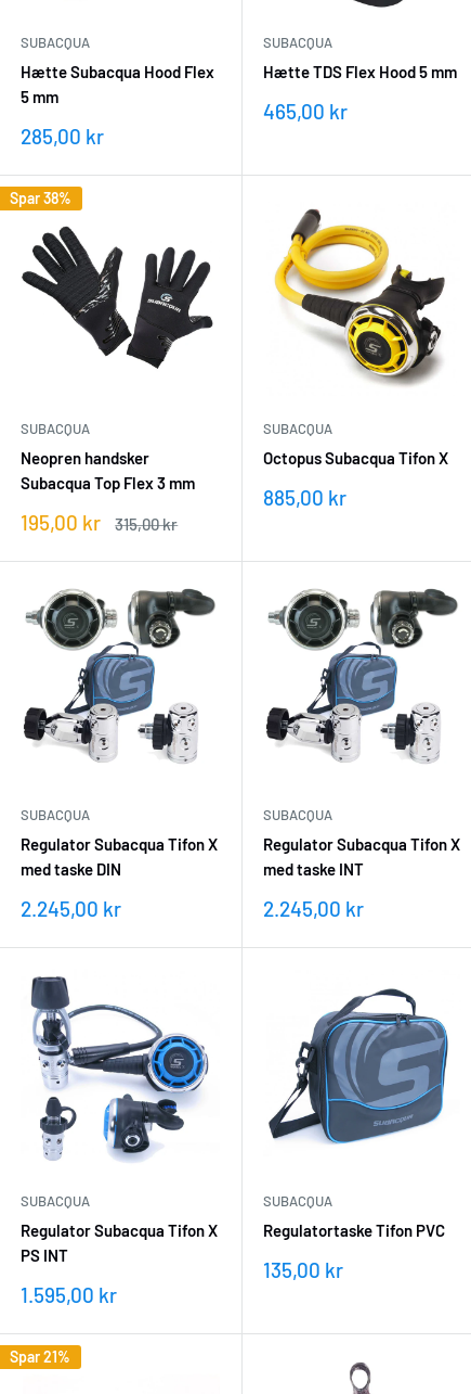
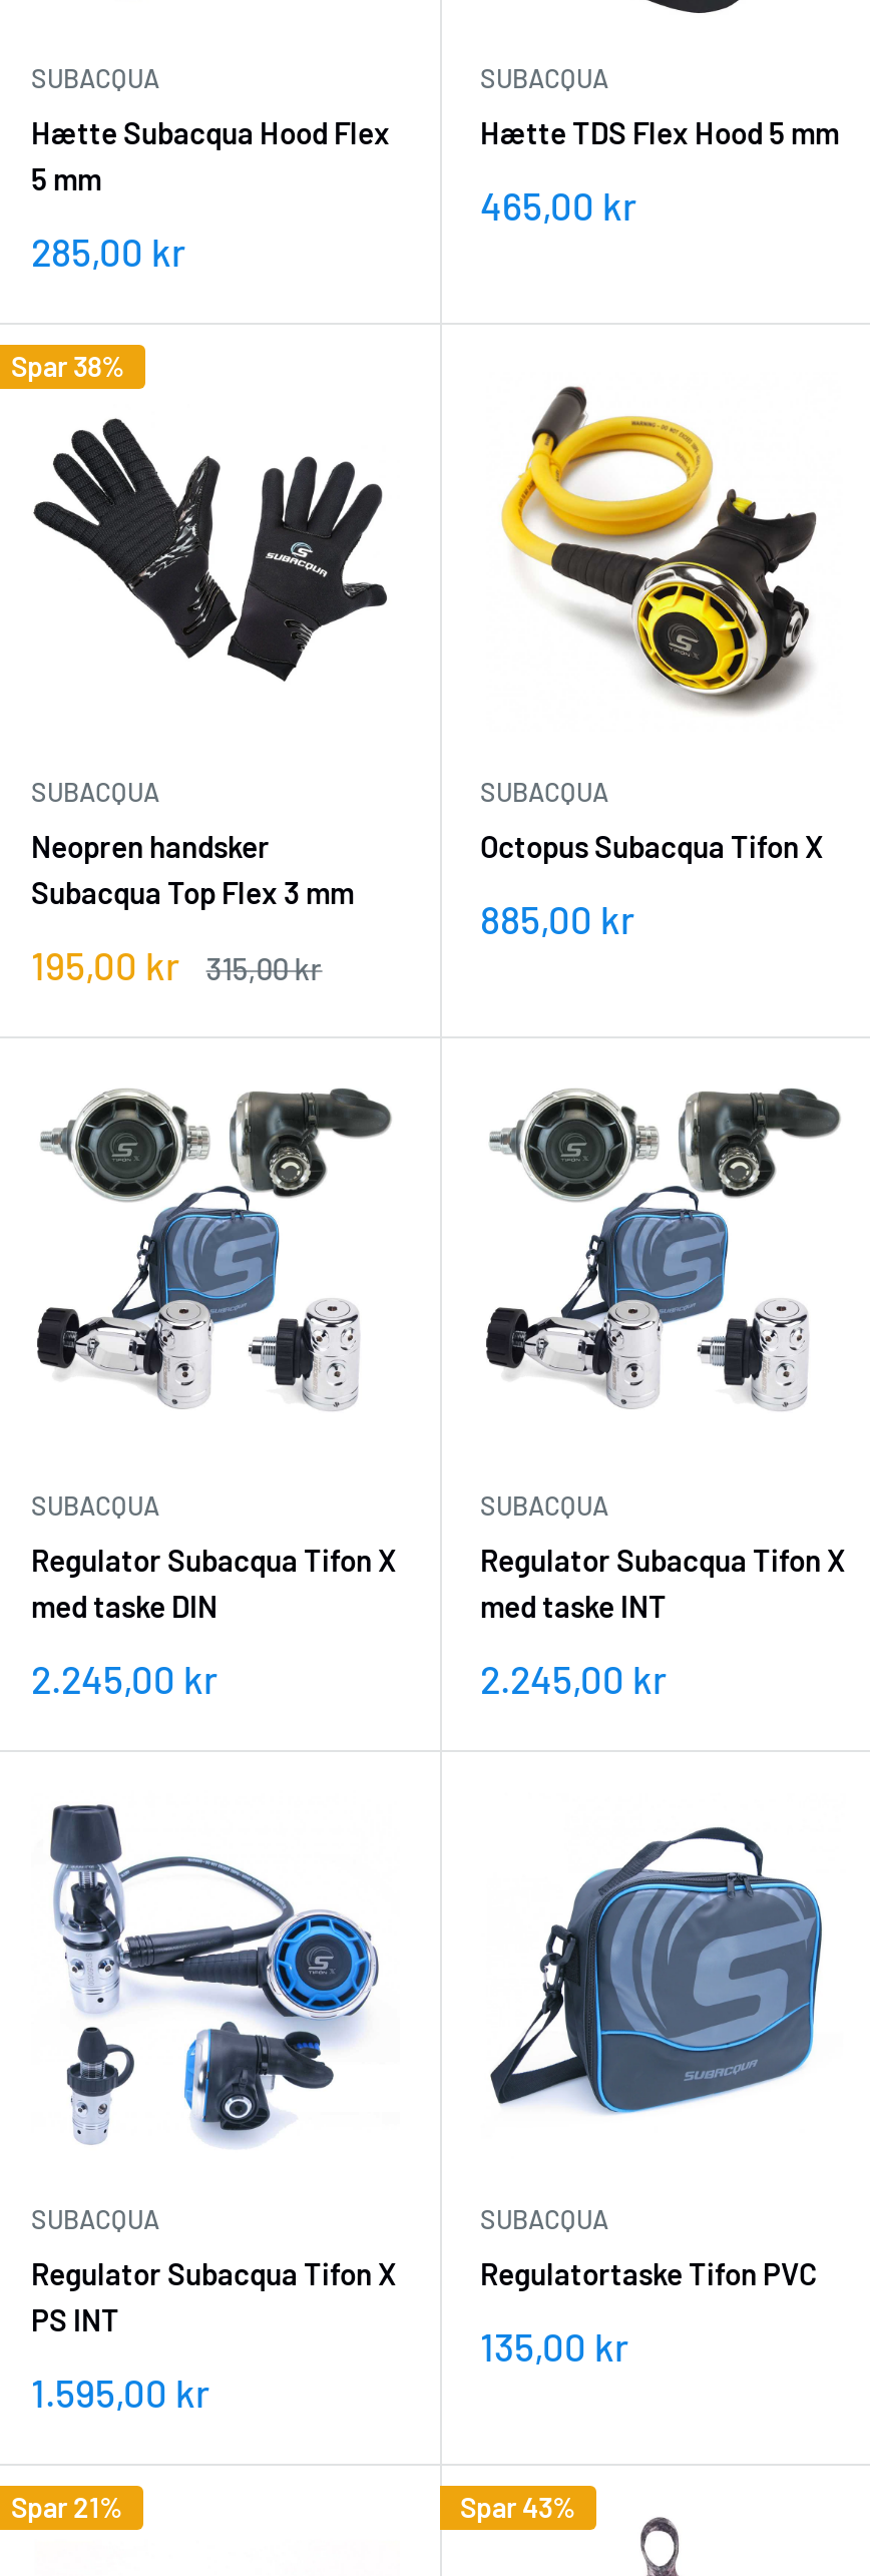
+ Spar 43%
